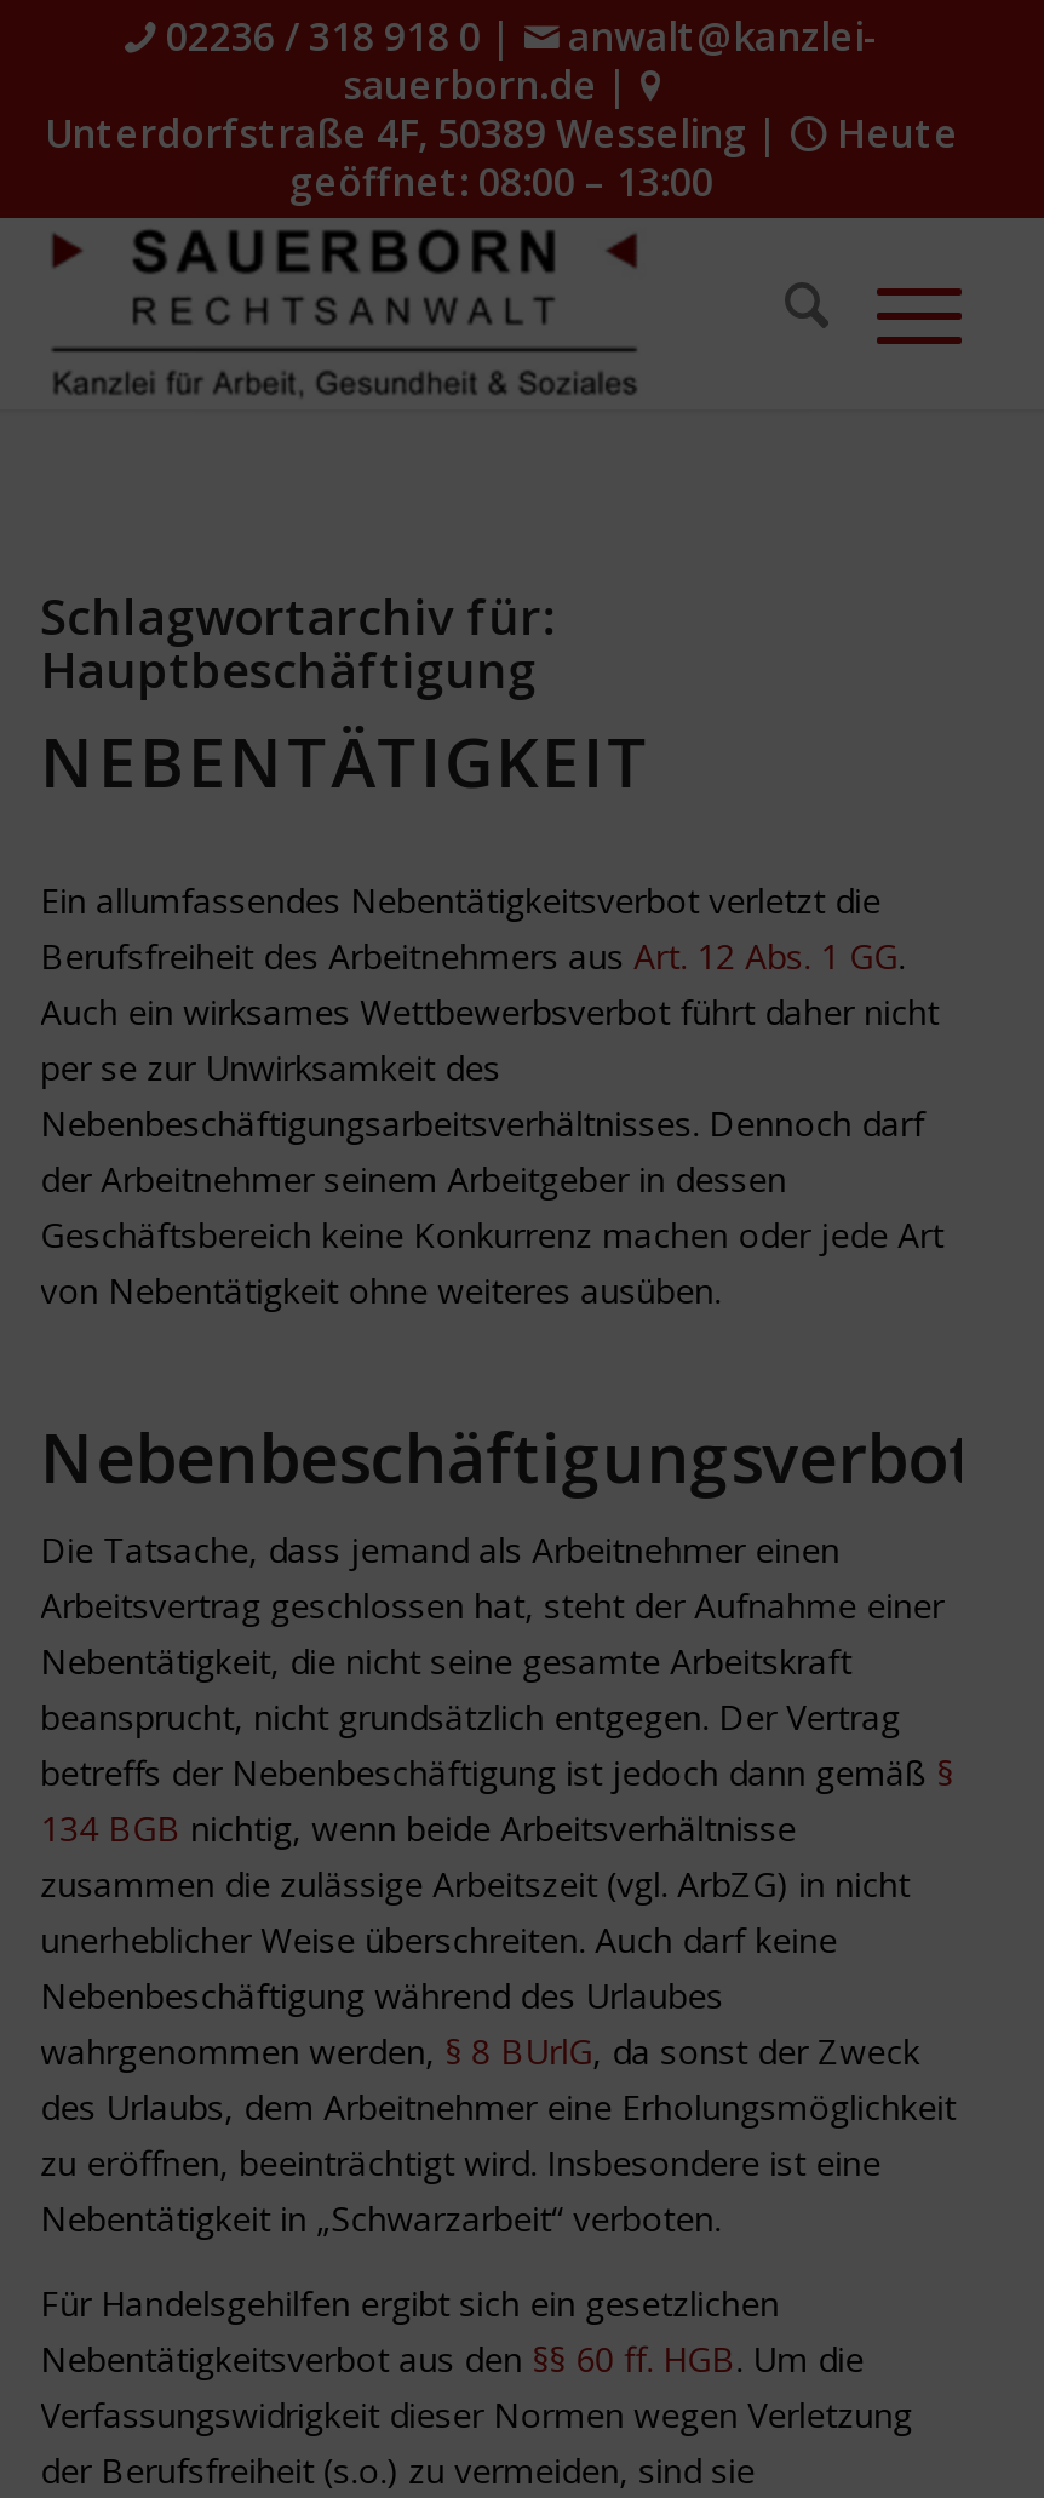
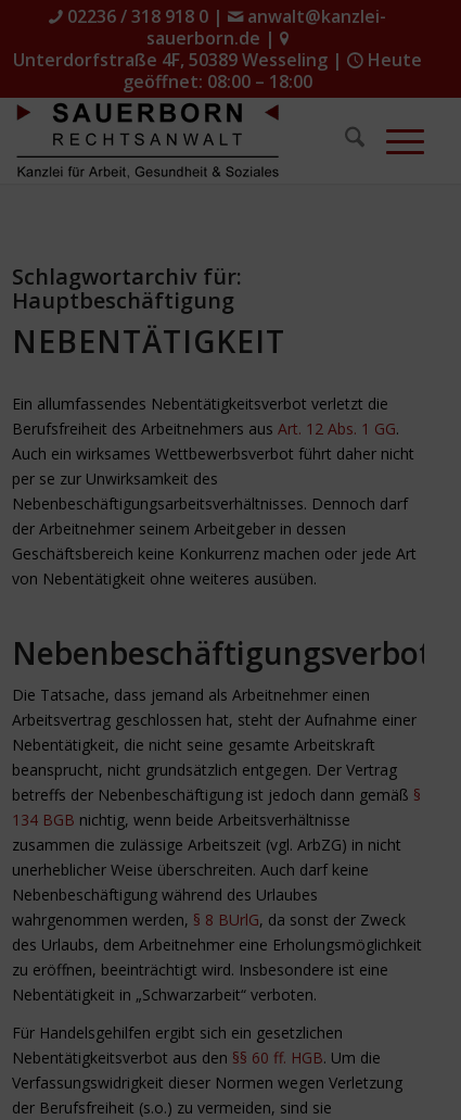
- geöffnet: 08:00 – 13:00
+ geöffnet: 08:00 – 18:00
